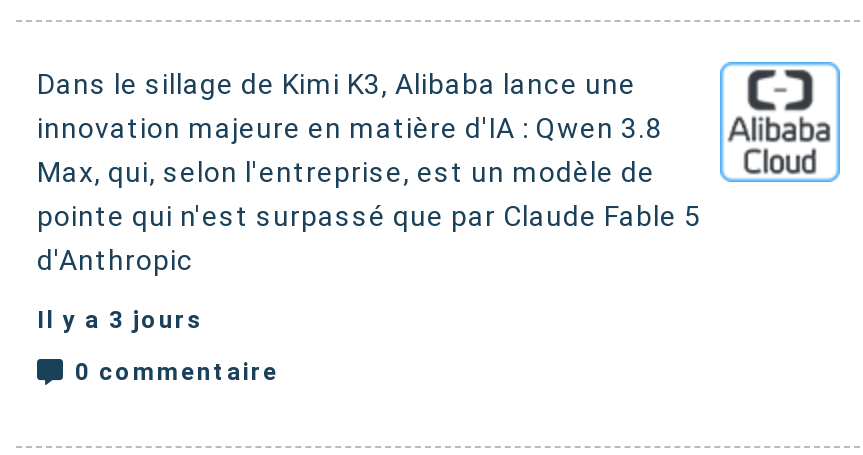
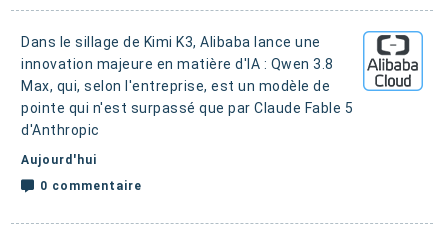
- Il y a 3 jours
+ Aujourd'hui
